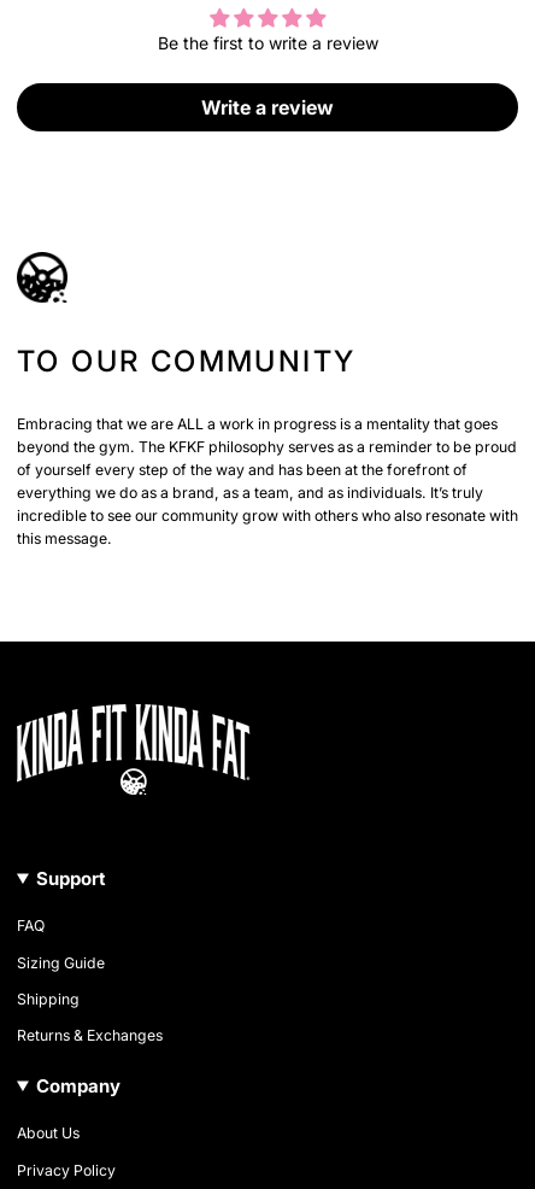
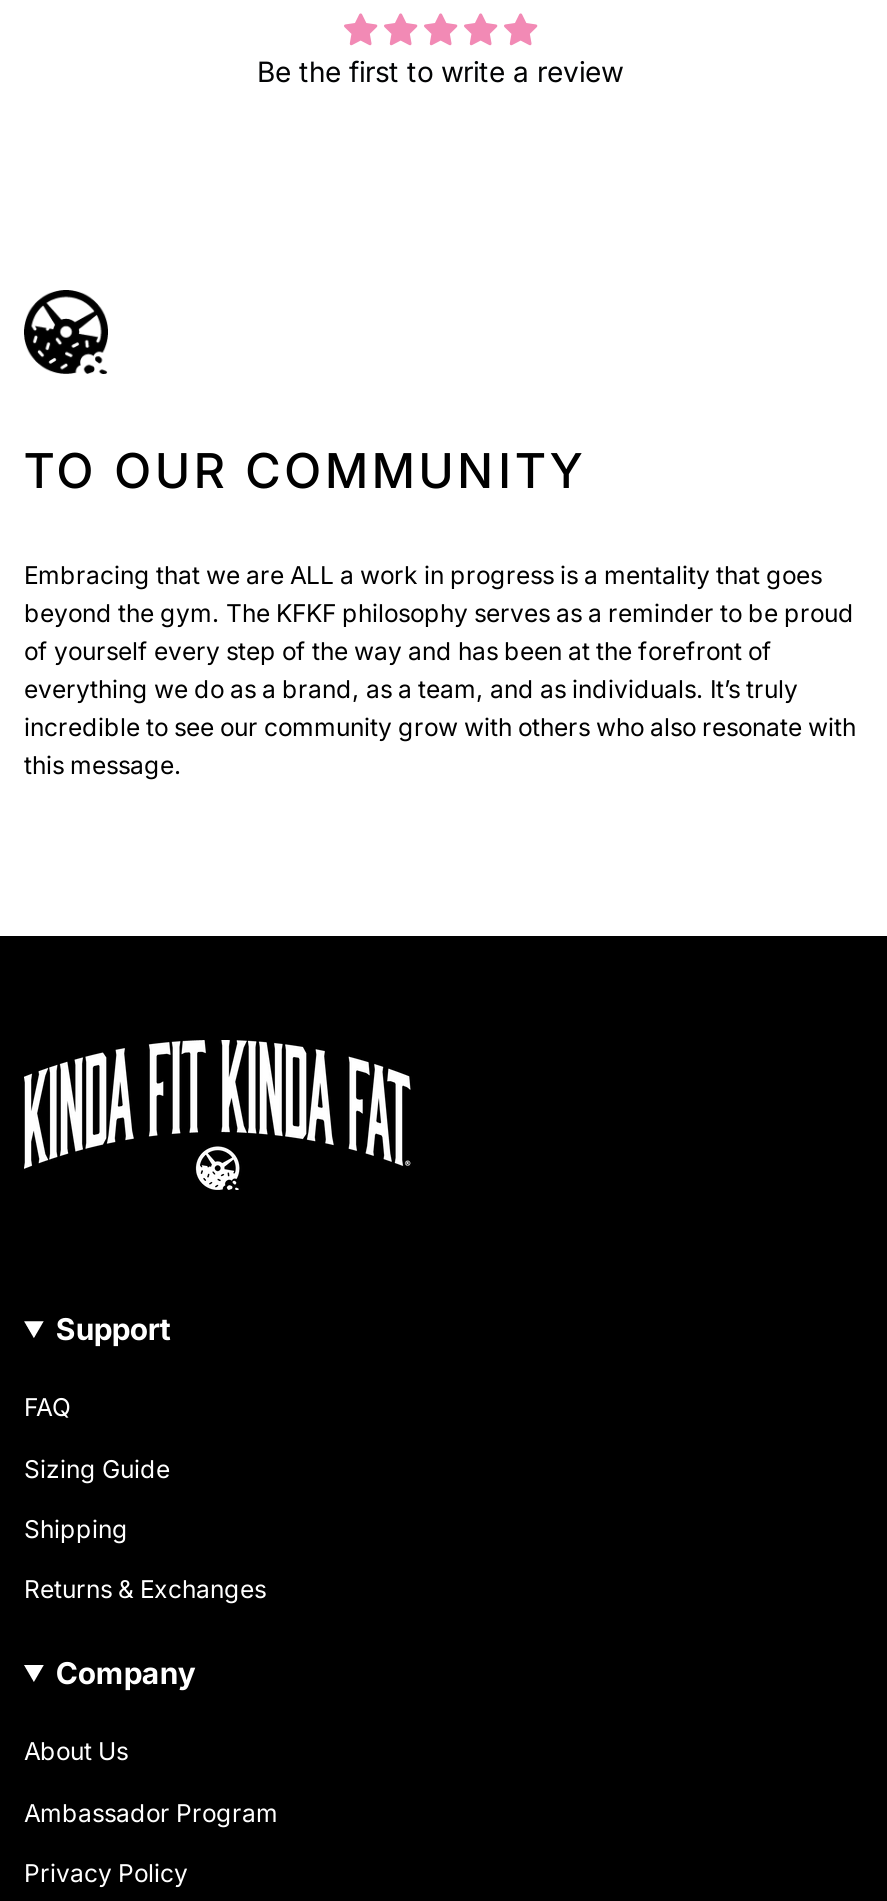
- Write a review

moved up: TO OUR COMMUNITY | Embracing that we are ALL a work in progress is a mentality that goes | beyond the gym. The KFKF philosophy serves as a reminder to be proud | ... | Company | About Us

+ Ambassador Program
